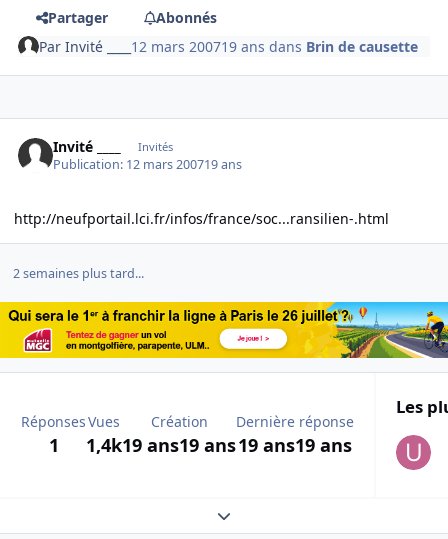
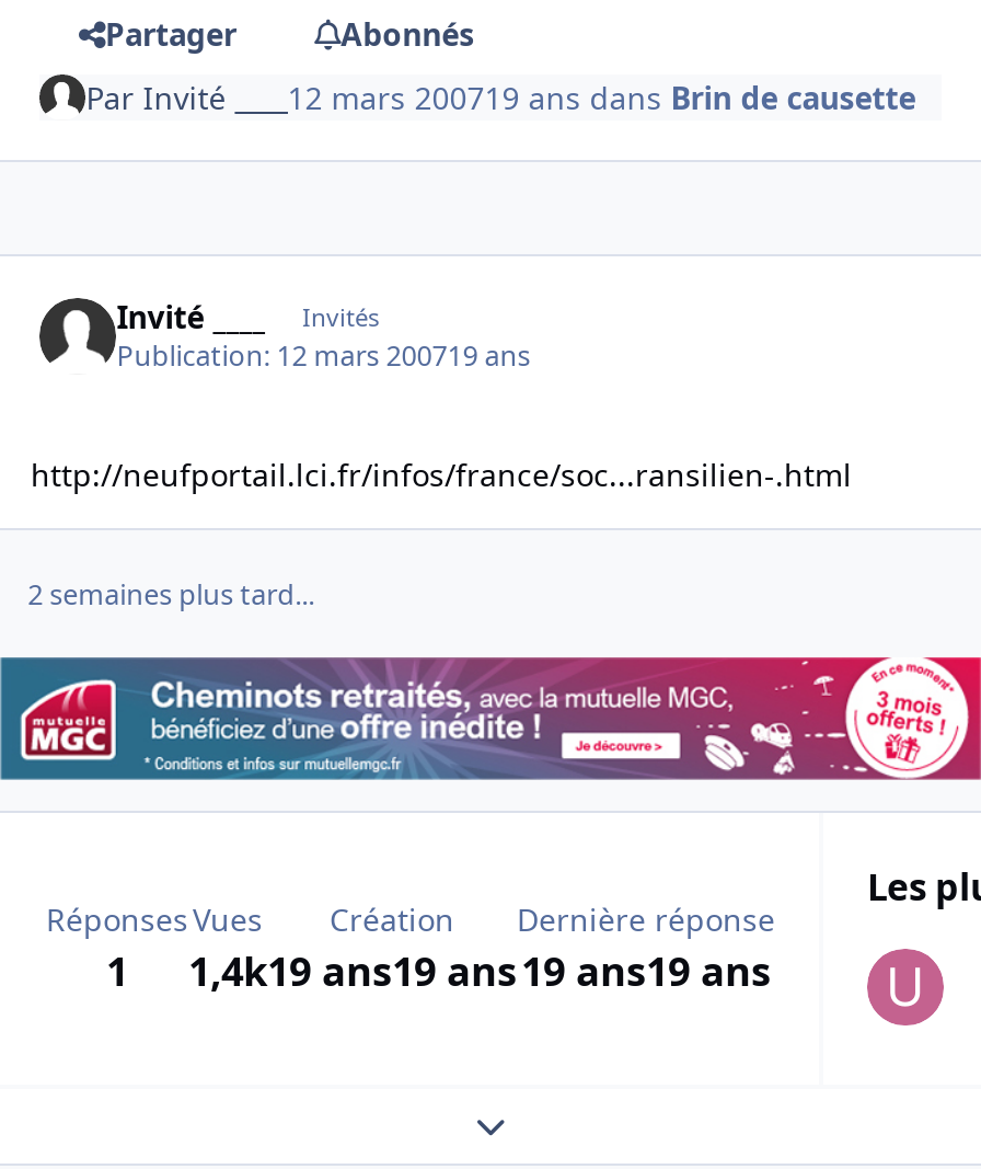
- [image]
+ [image]
